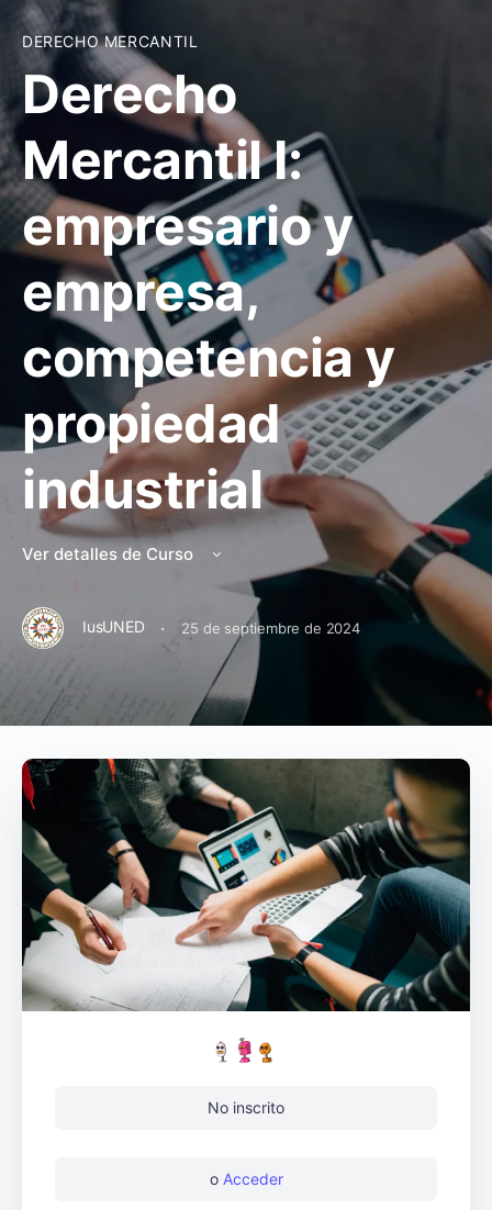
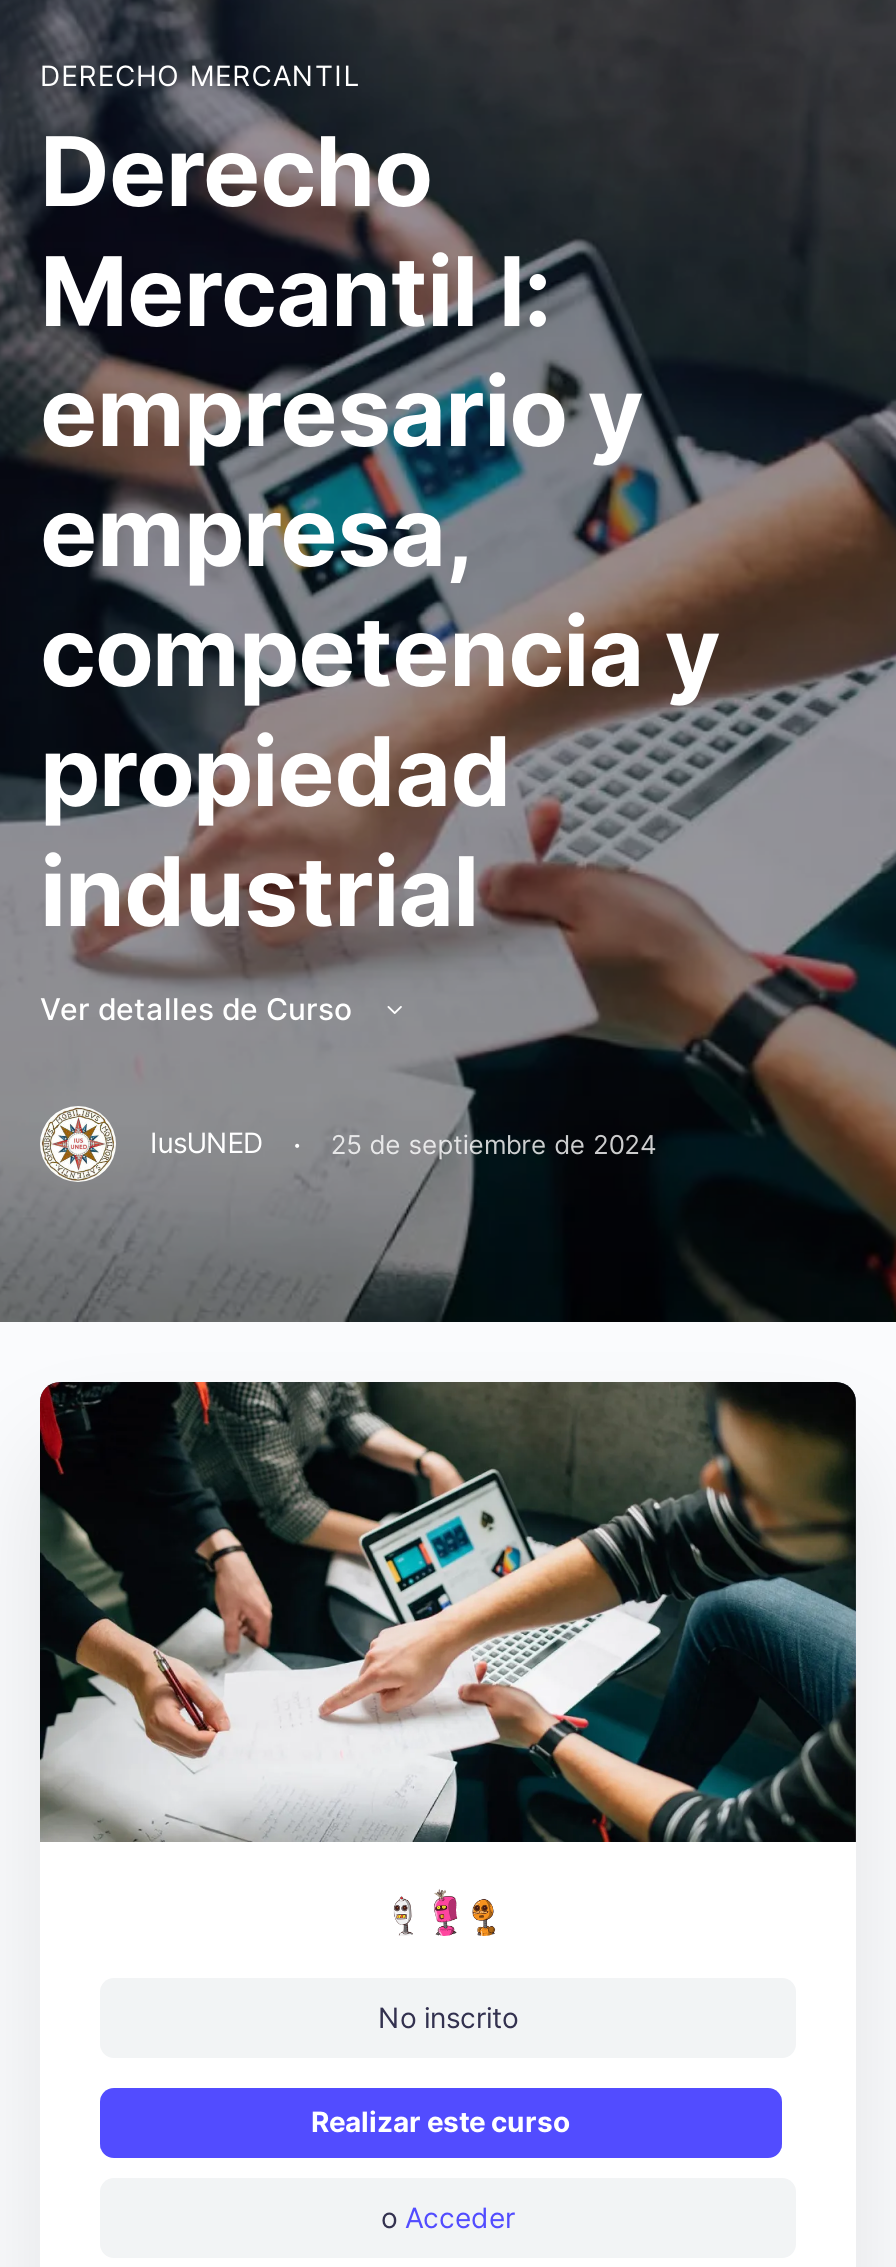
+ Realizar este curso
